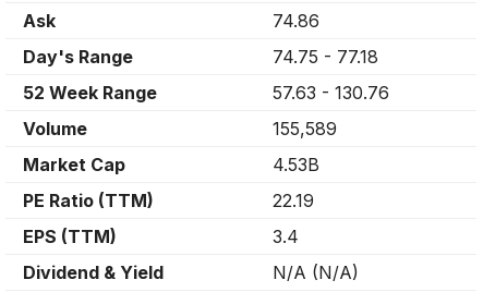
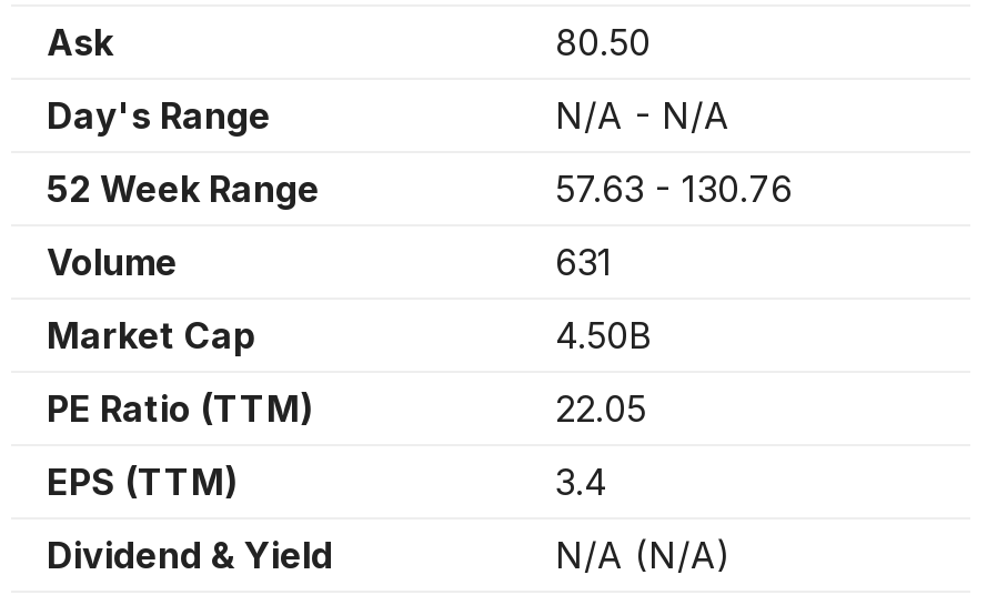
- 74.86
+ 80.50

- 74.75 - 77.18
+ N/A - N/A

- 155,589
+ 631

- 4.53B
+ 4.50B

- 22.19
+ 22.05
